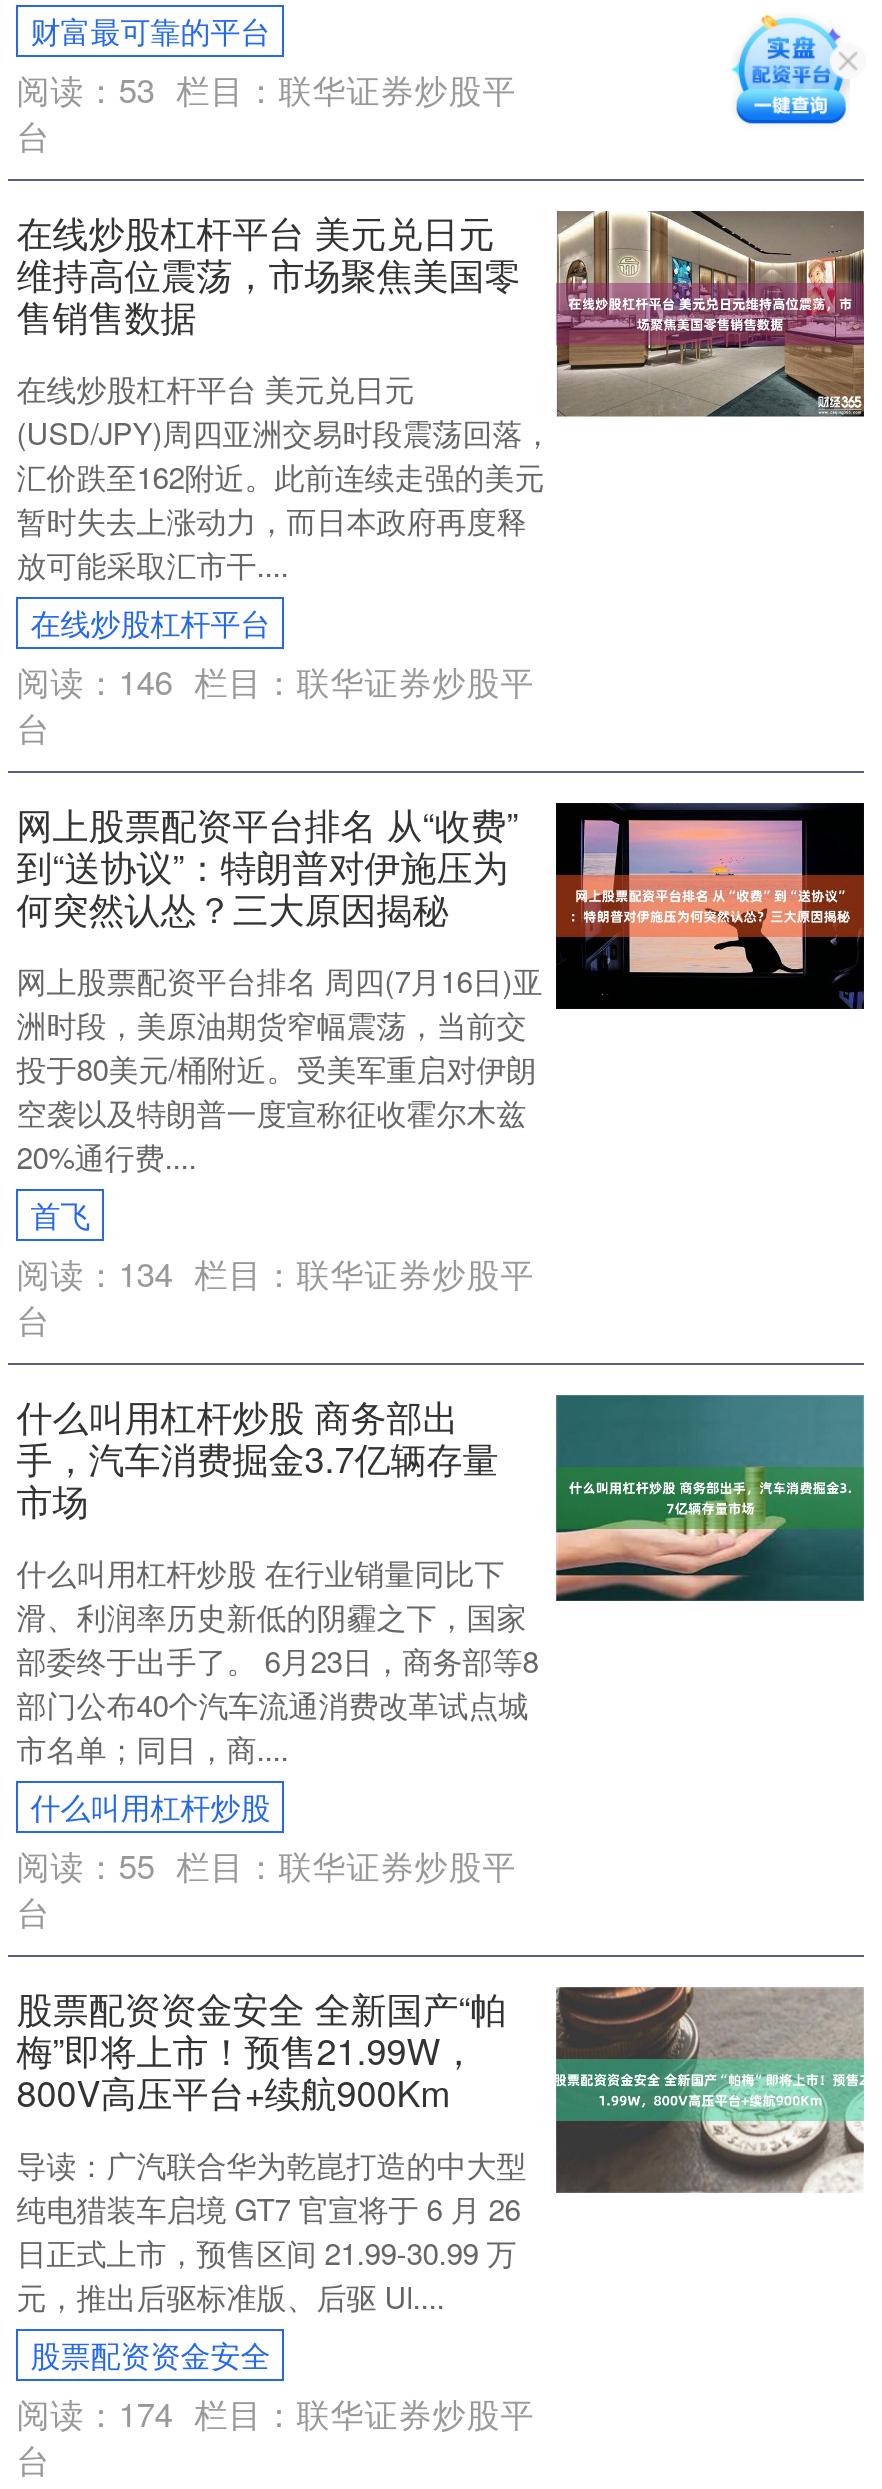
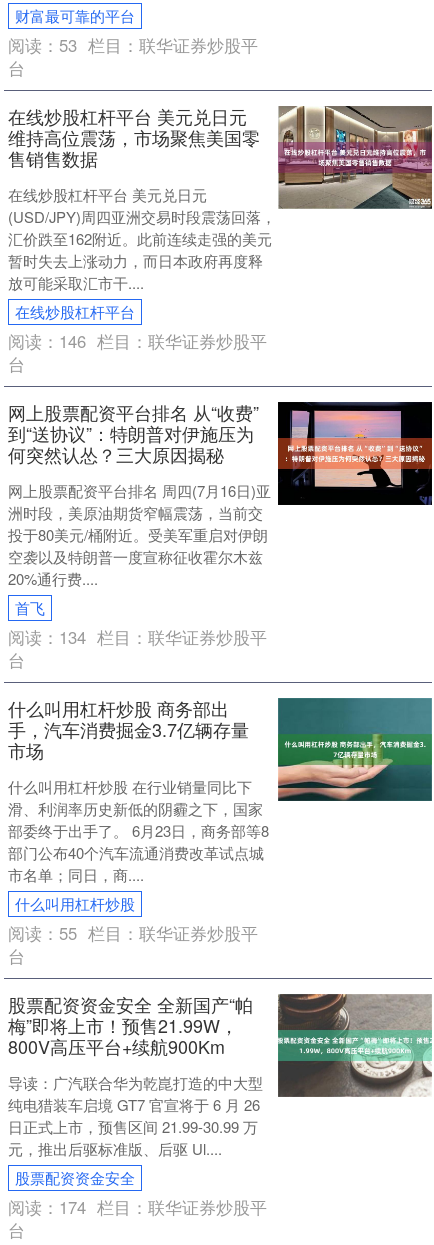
- [image]
